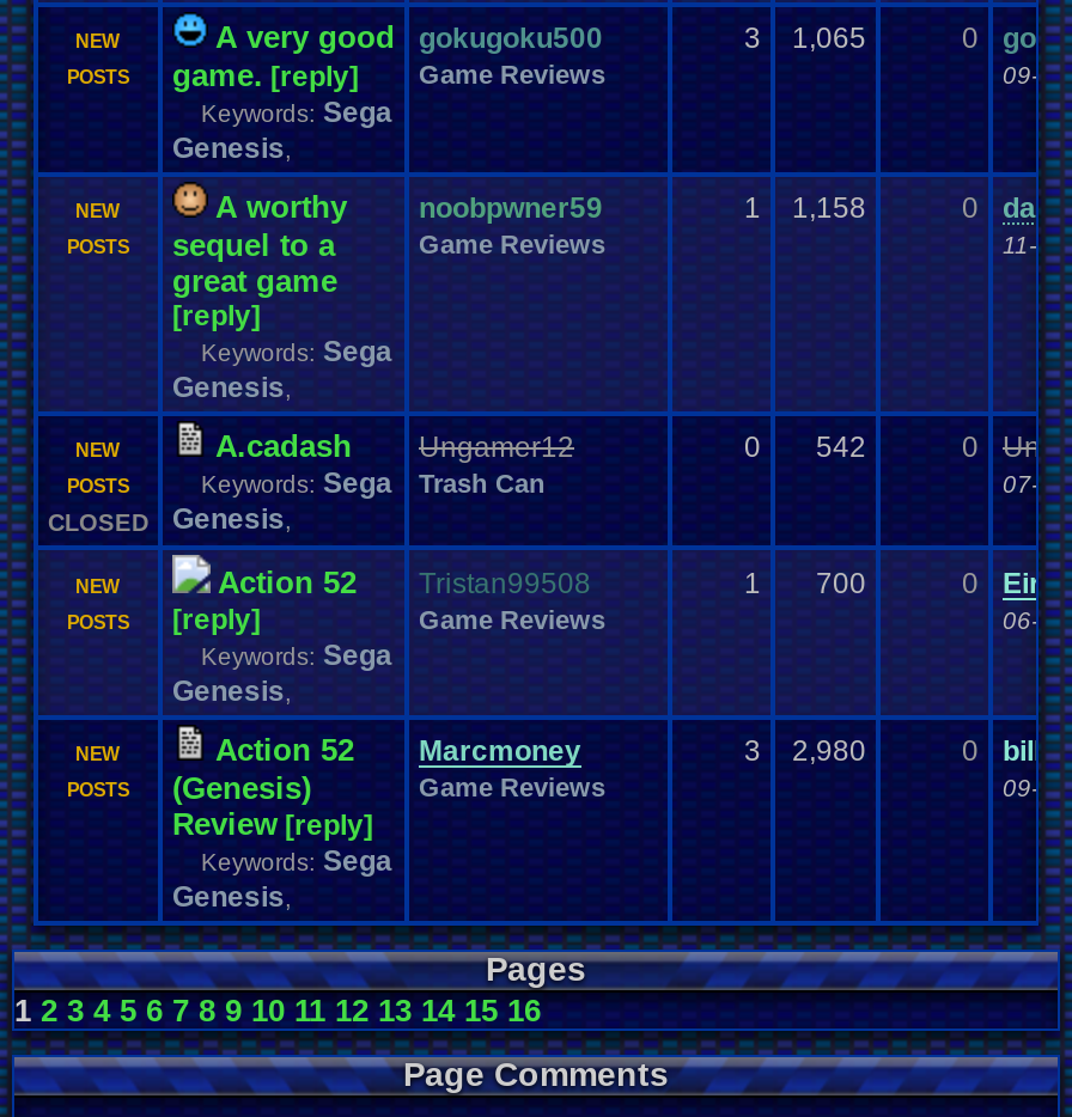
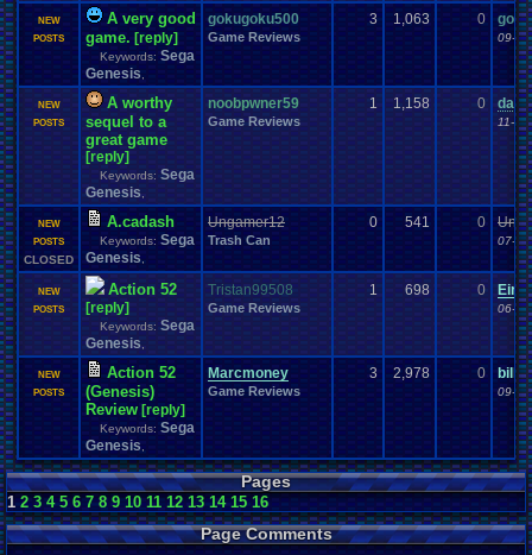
- 3 1,065
+ 3 1,063

- 0 542
+ 0 541

- 1 700
+ 1 698

- 3 2,980
+ 3 2,978
